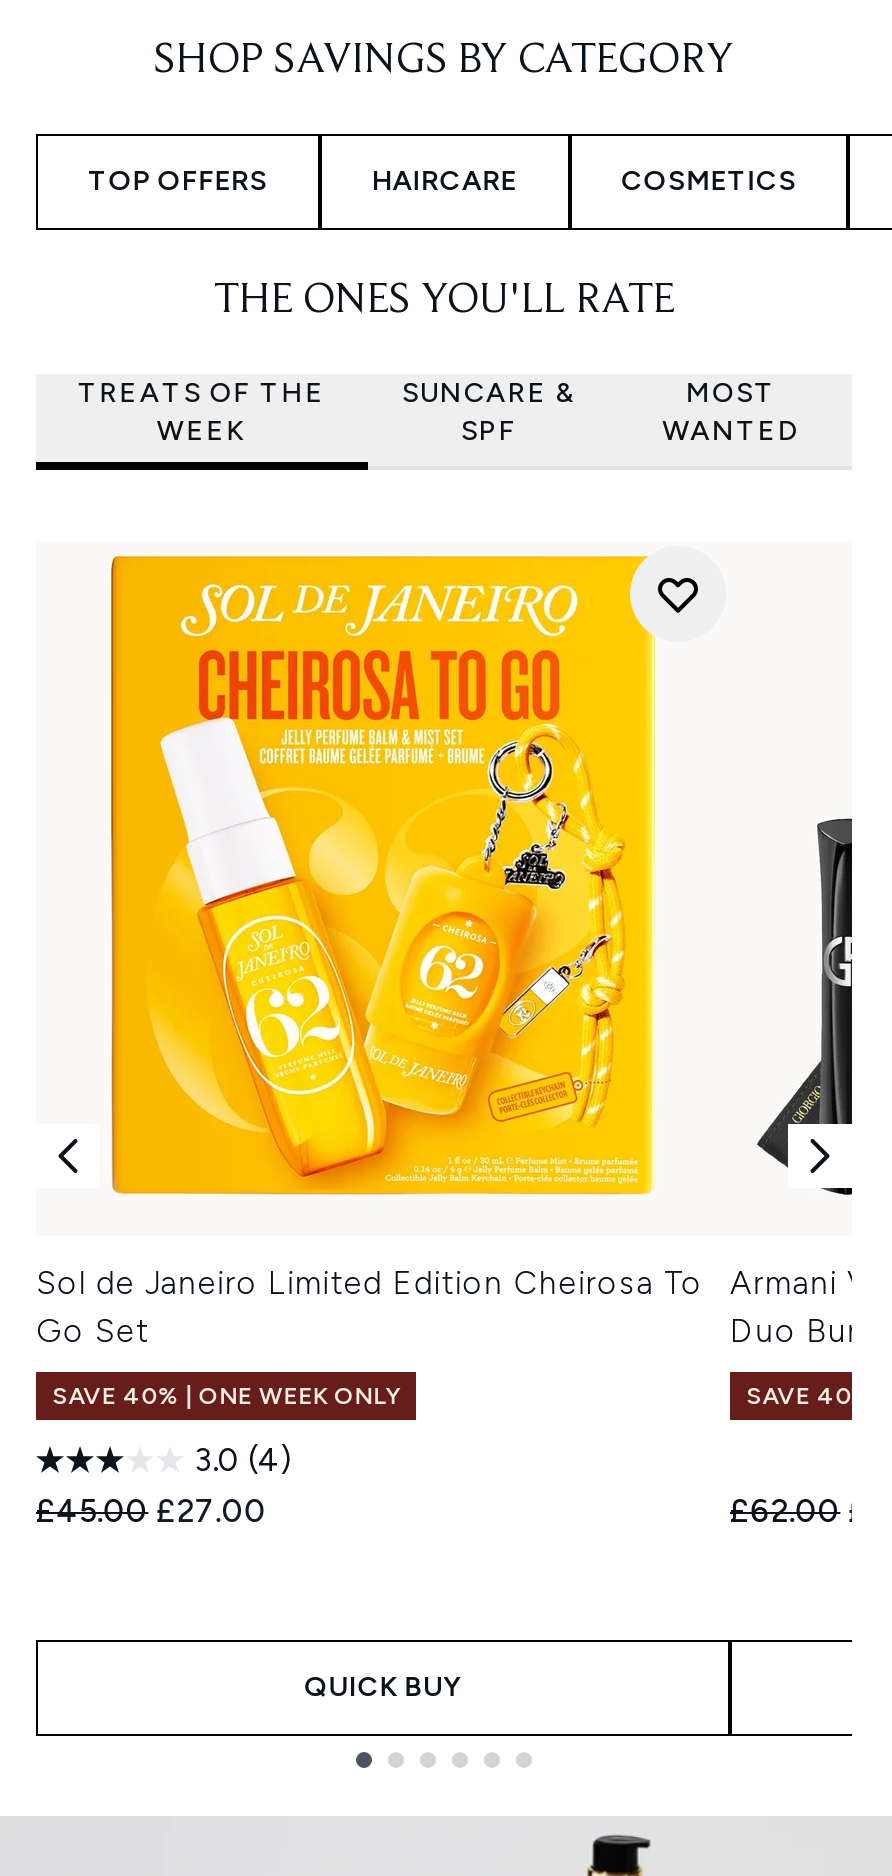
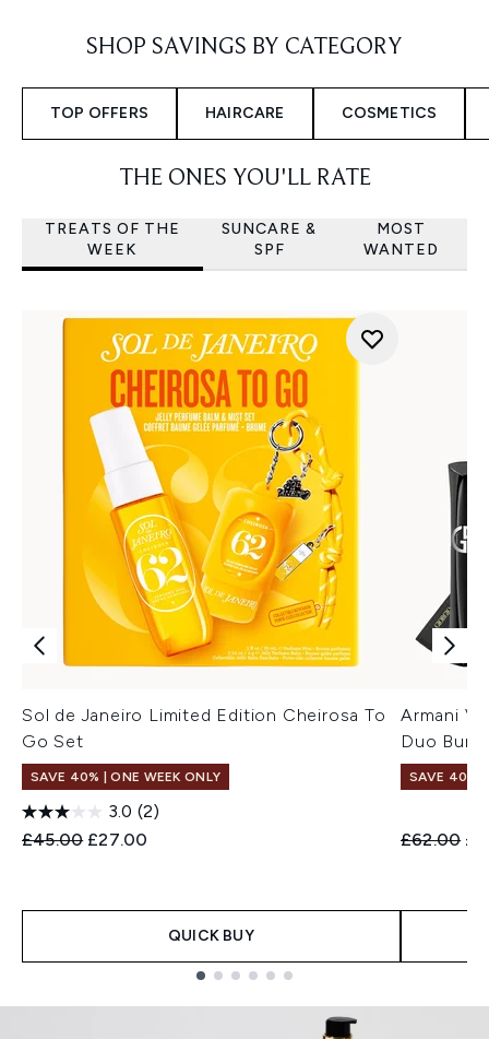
- 3.0 (4)
+ 3.0 (2)
